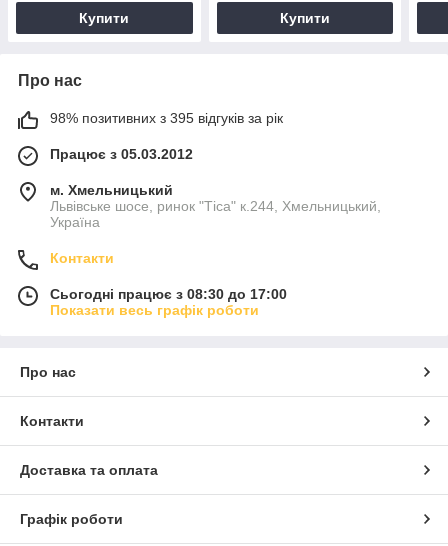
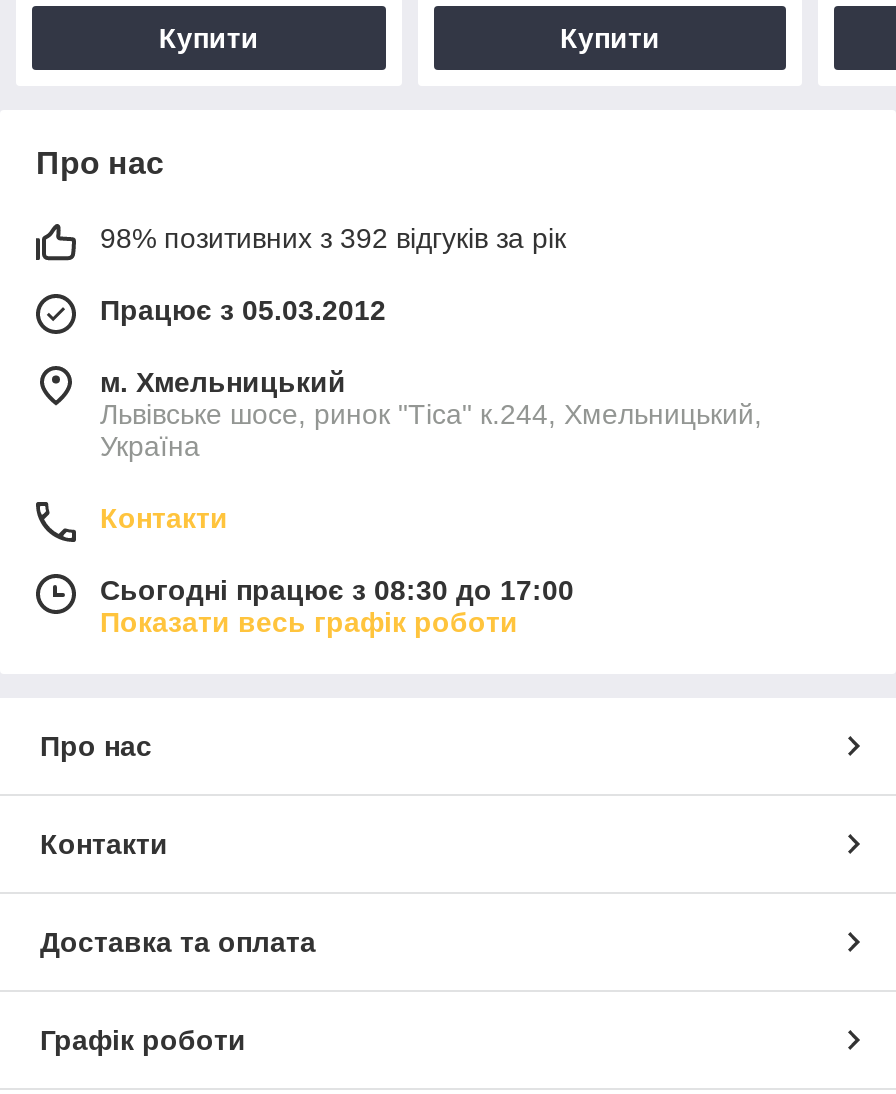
- 98% позитивних з 395 відгуків за рік
+ 98% позитивних з 392 відгуків за рік
